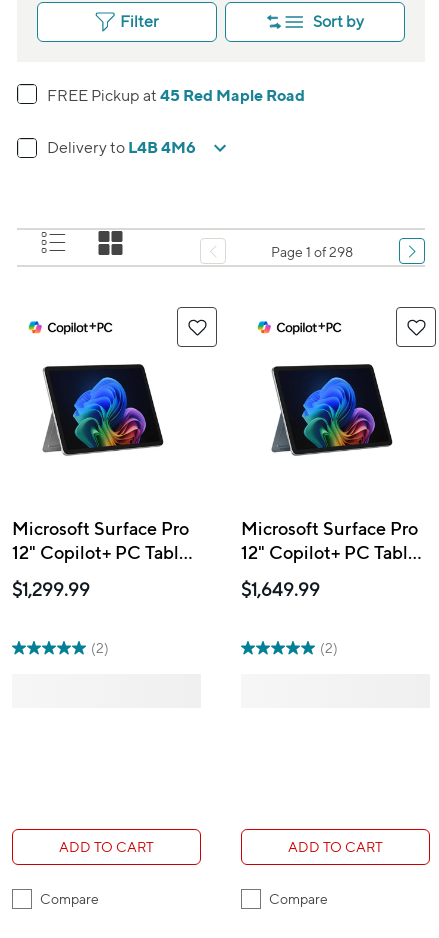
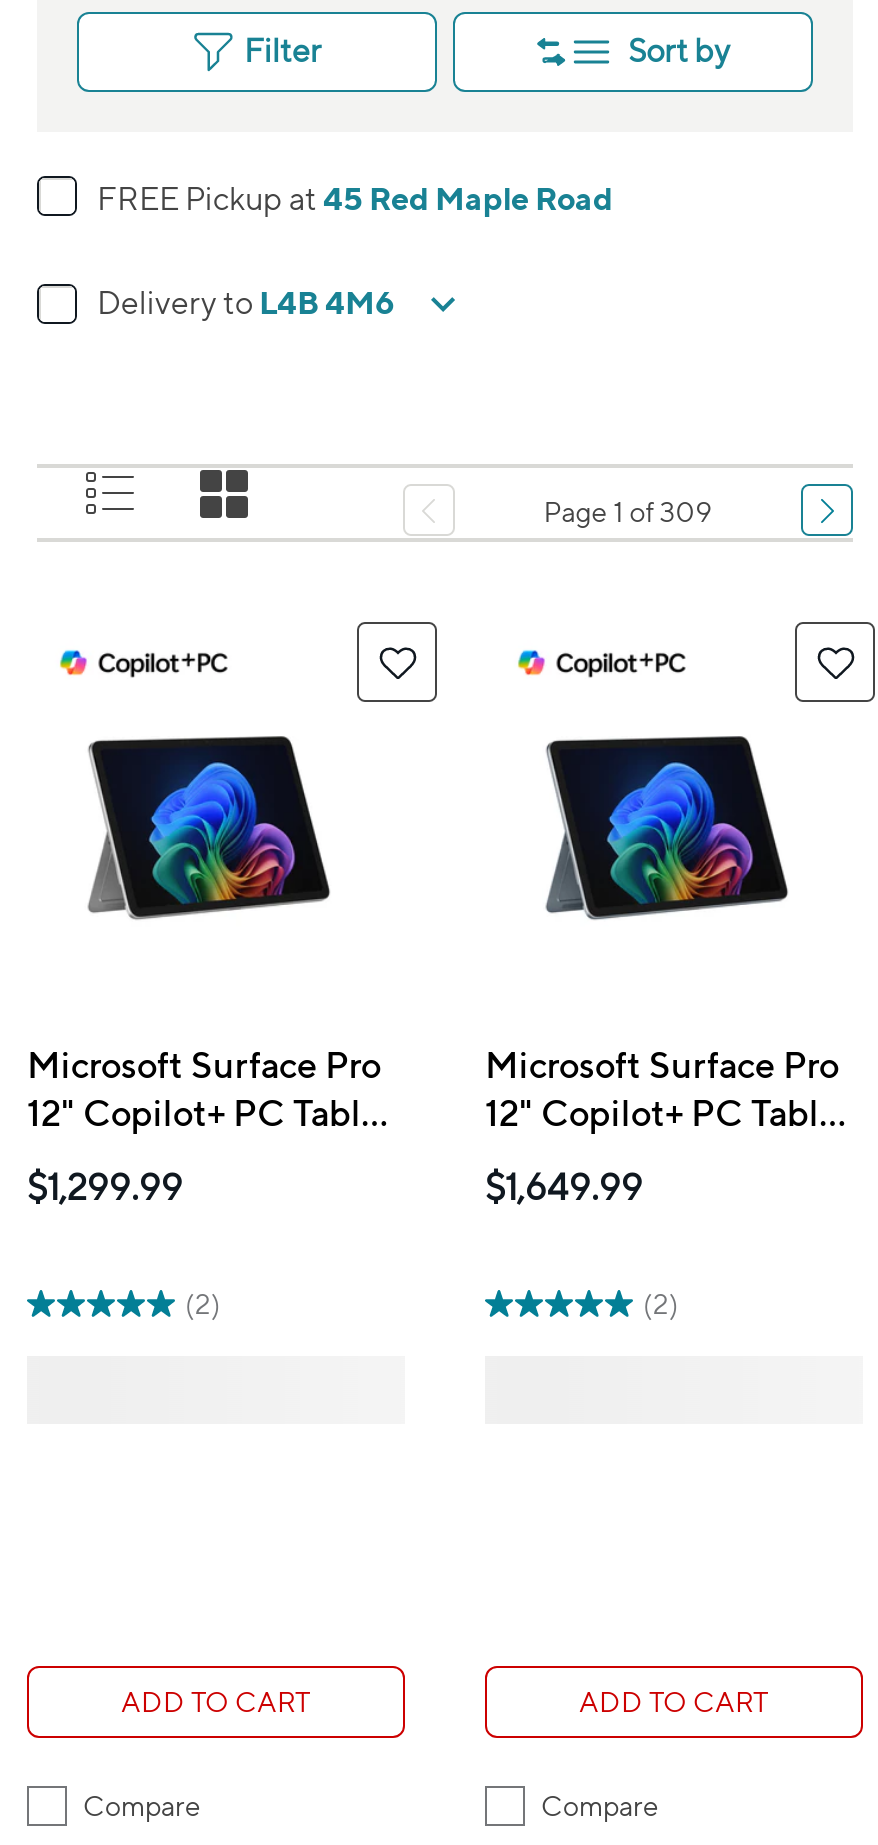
- Page 1 of 298
+ Page 1 of 309
